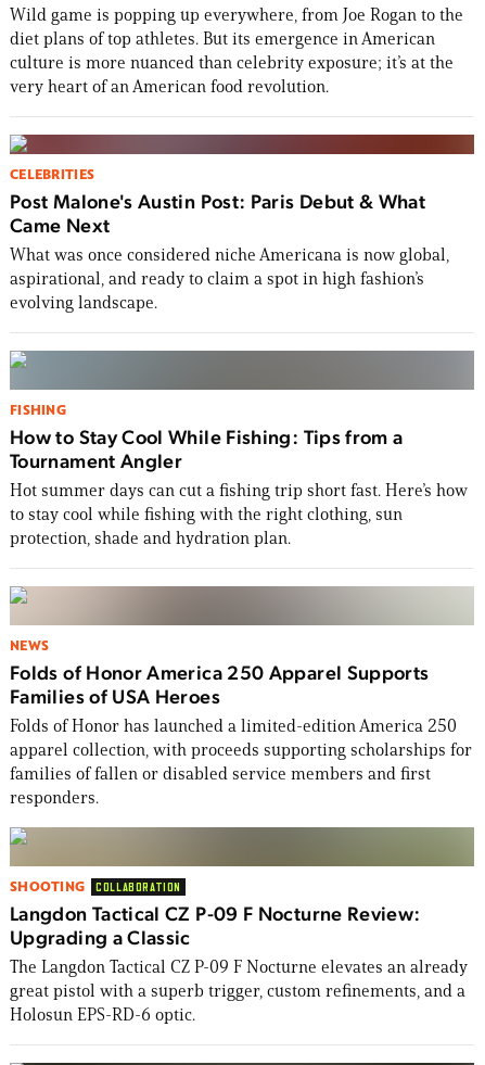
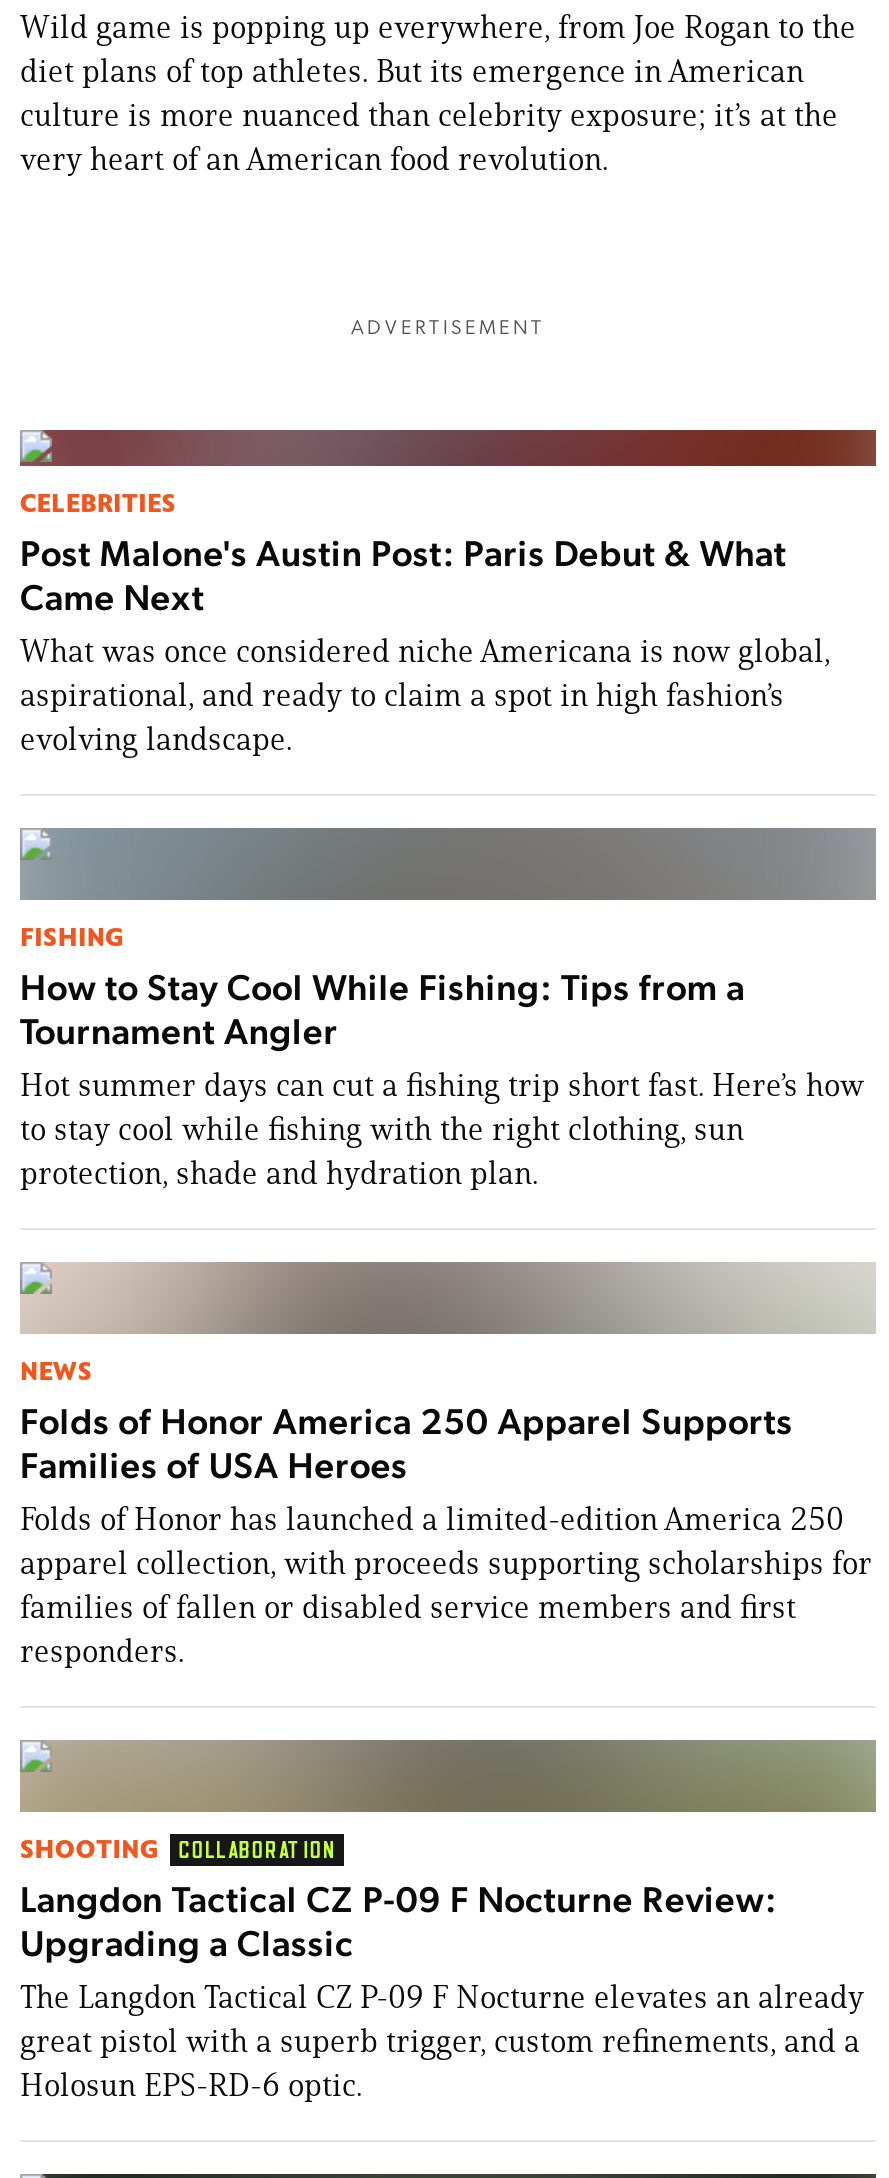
+ ADVERTISEMENT
